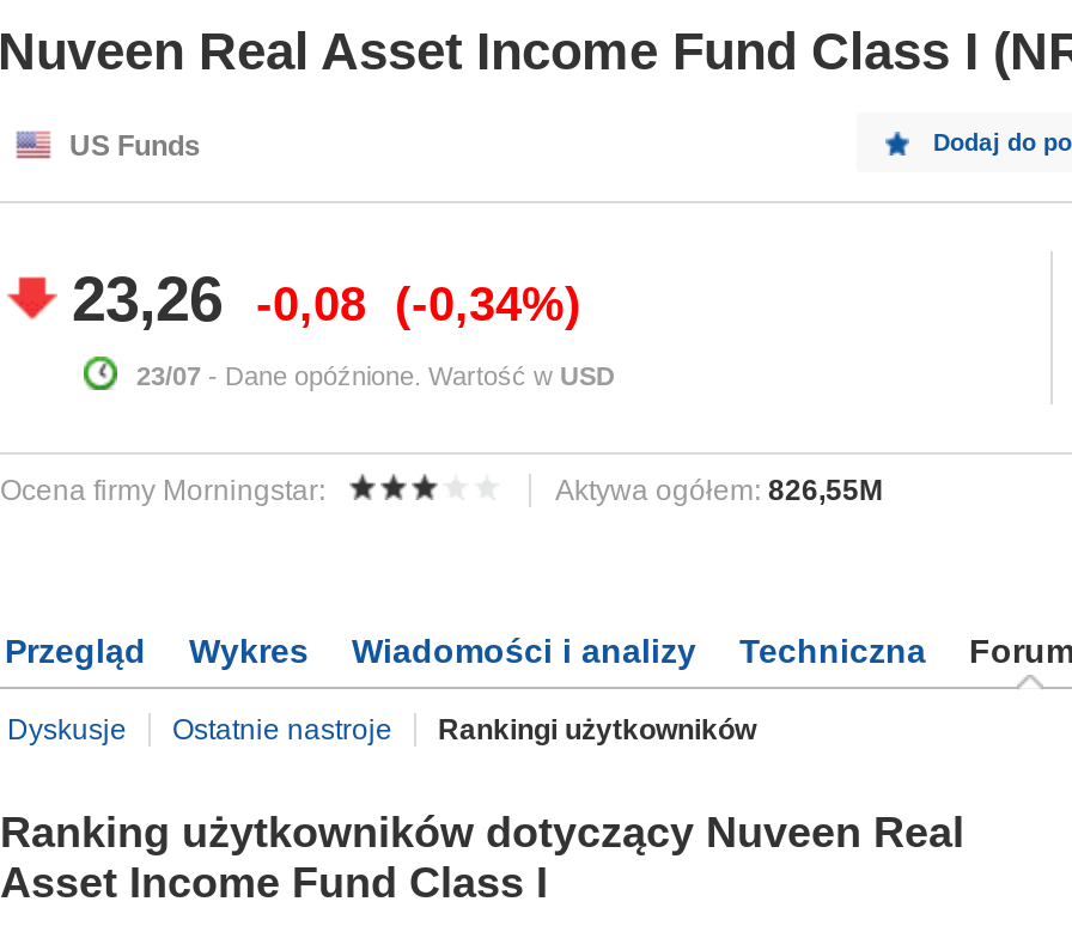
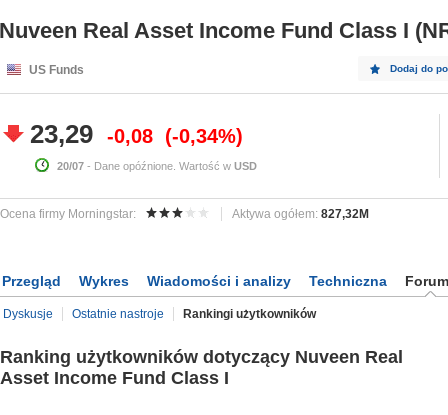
- 23,26 -0,08 -0,34%
+ 23,29 -0,08 -0,34%

- 23/07 - Dane opóźnione. Wartość w USD
+ 20/07 - Dane opóźnione. Wartość w USD

- Aktywa ogółem: 826,55M
+ Aktywa ogółem: 827,32M
